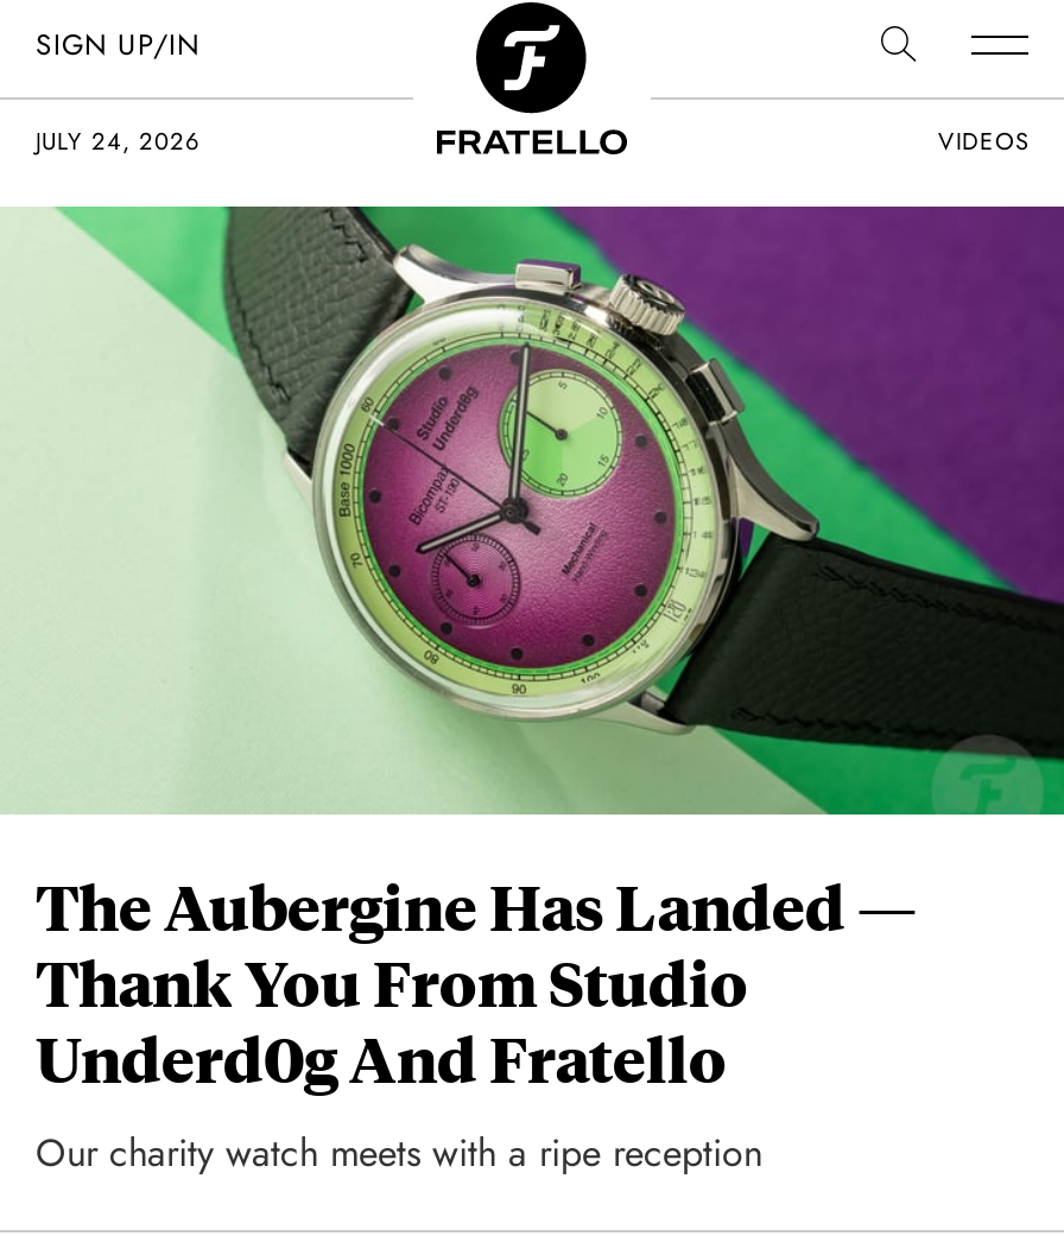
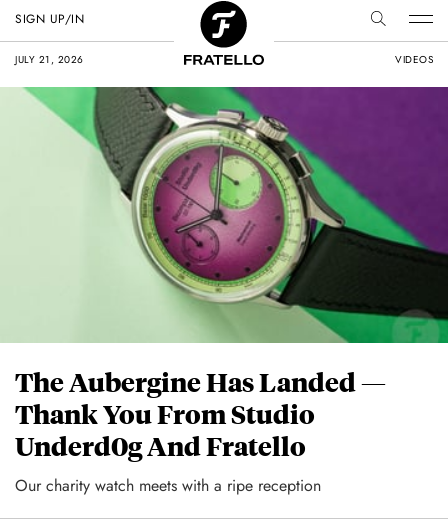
- JULY 24, 2026
+ JULY 21, 2026
